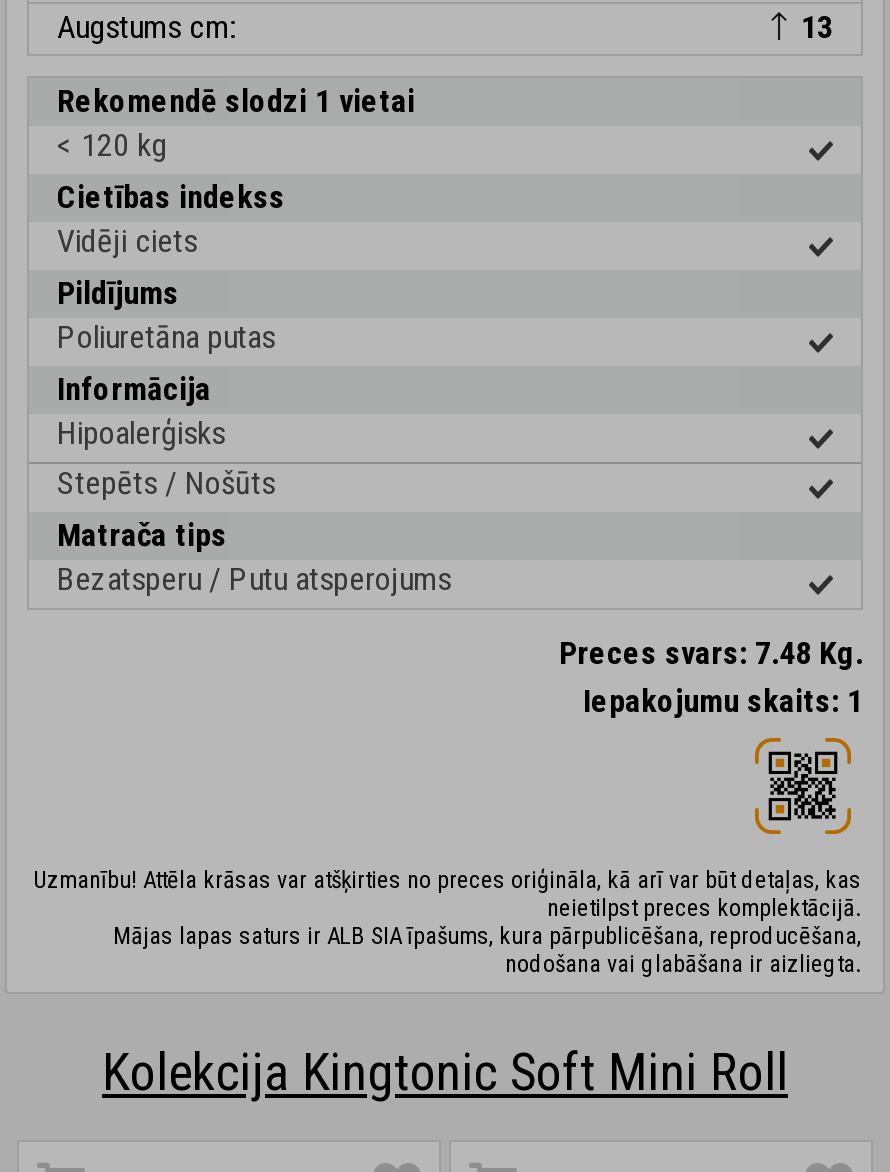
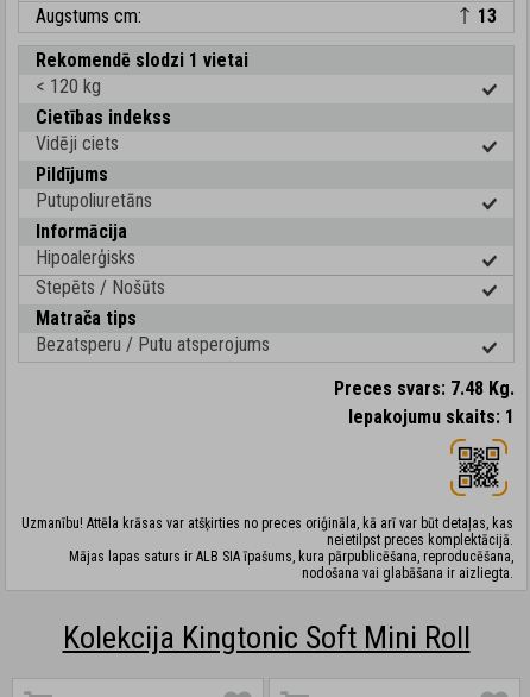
- Poliuretāna putas
+ Putupoliuretāns
